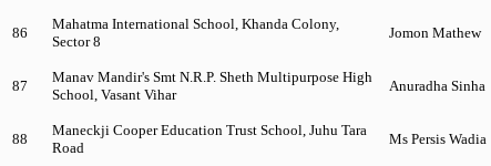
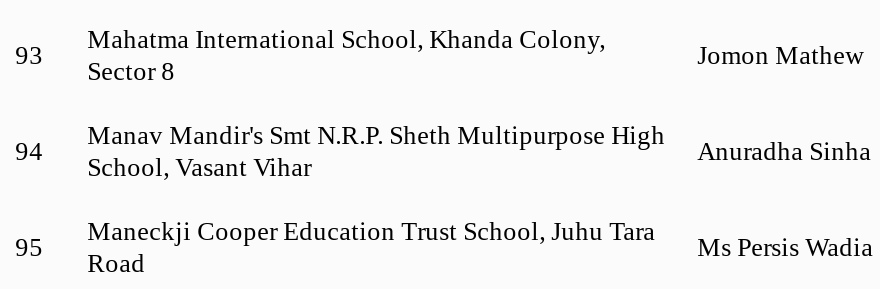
- 86
+ 93

- 87
+ 94

- 88
+ 95
